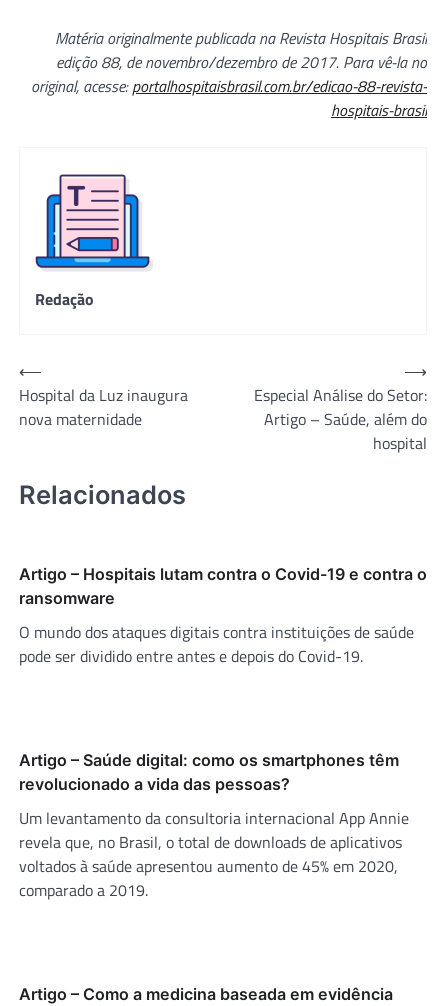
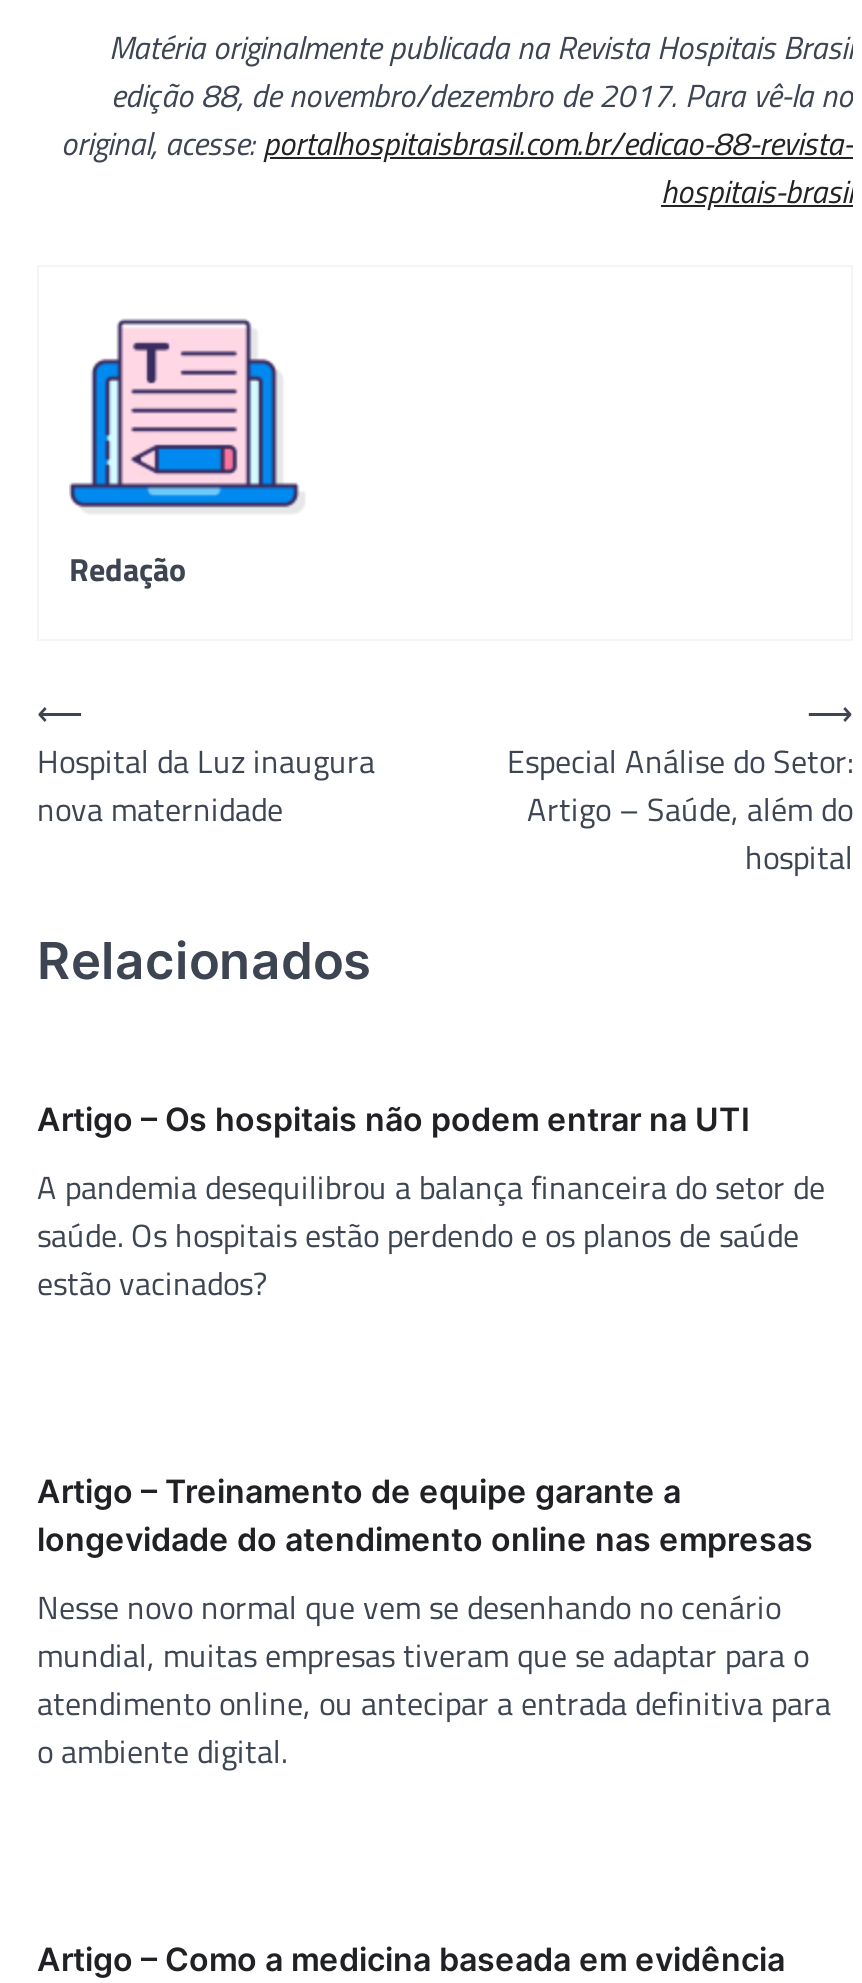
- Artigo – Hospitais lutam contra o Covid-19 e contra o
- ransomware
+ Artigo – Os hospitais não podem entrar na UTI

- O mundo dos ataques digitais contra instituições de saúde
- pode ser dividido entre antes e depois do Covid-19.
+ A pandemia desequilibrou a balança financeira do setor de
+ saúde. Os hospitais estão perdendo e os planos de saúde
+ estão vacinados?

- Artigo – Saúde digital: como os smartphones têm
- revolucionado a vida das pessoas?
+ Artigo – Treinamento de equipe garante a
+ longevidade do atendimento online nas empresas

- Um levantamento da consultoria internacional App Annie
- revela que, no Brasil, o total de downloads de aplicativos
- voltados à saúde apresentou aumento de 45% em 2020,
- comparado a 2019.
+ Nesse novo normal que vem se desenhando no cenário
+ mundial, muitas empresas tiveram que se adaptar para o
+ atendimento online, ou antecipar a entrada definitiva para
+ o ambiente digital.
